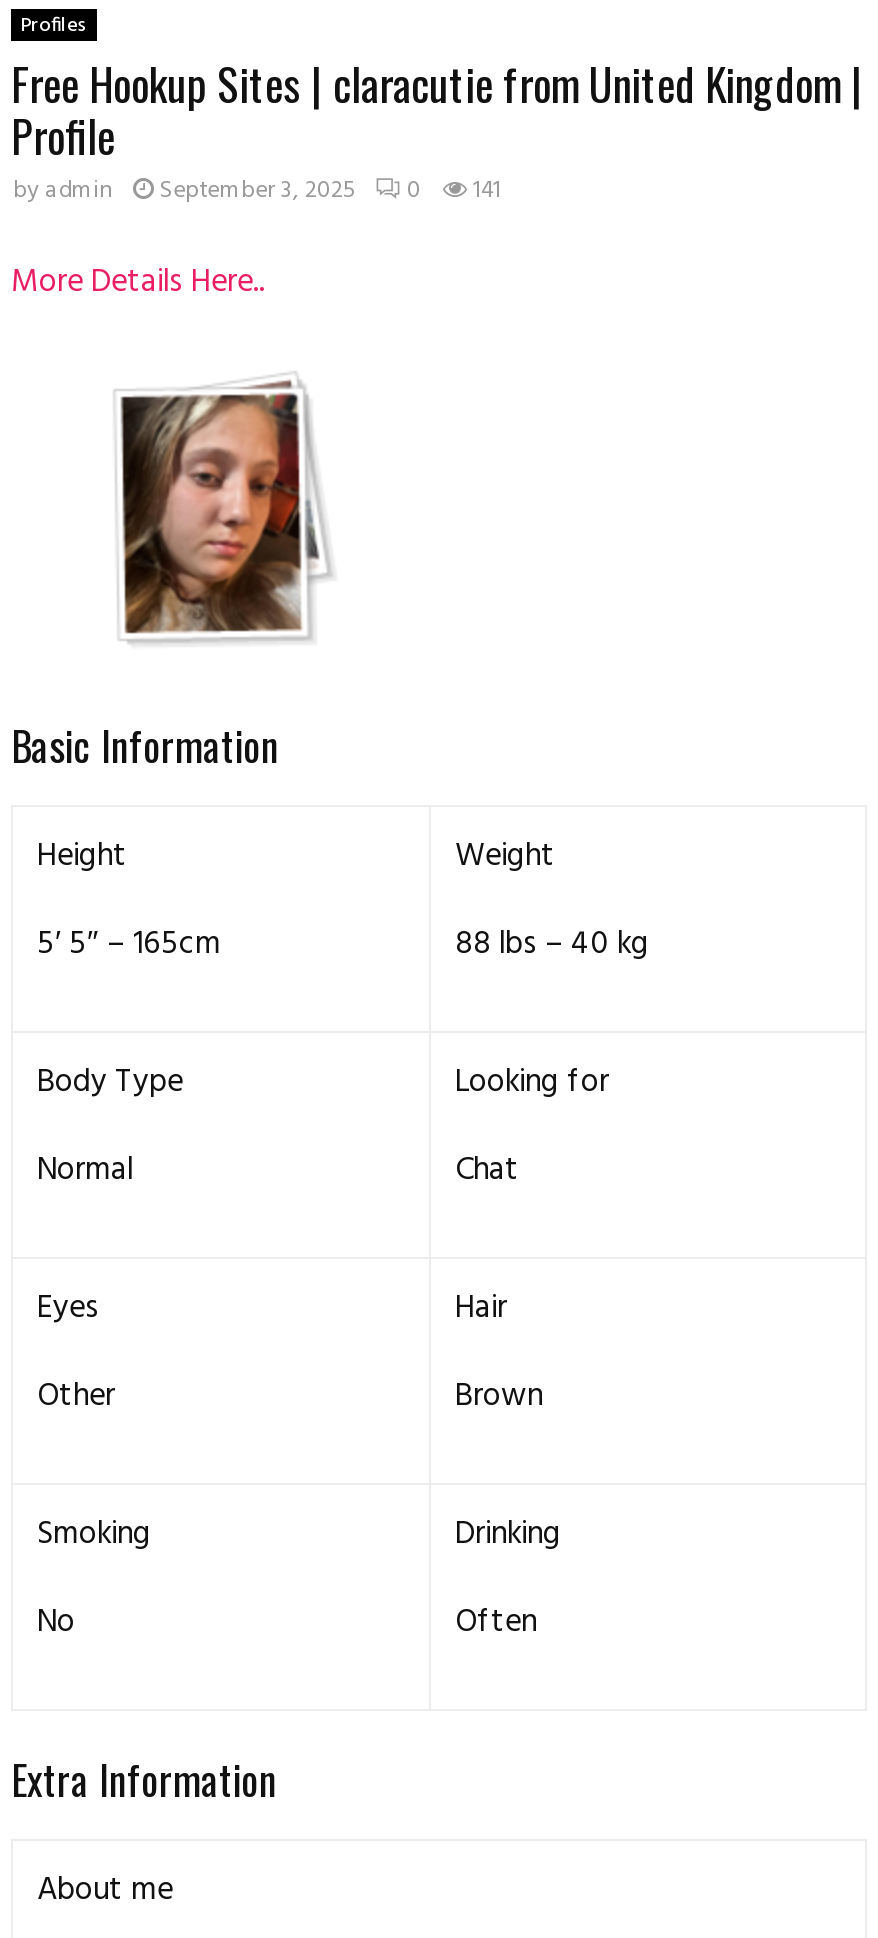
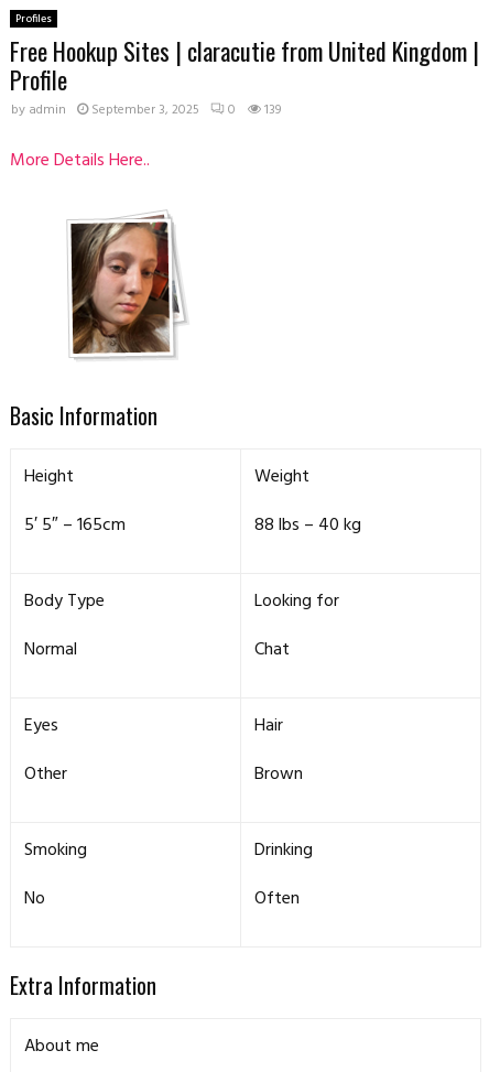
- by admin September 3, 2025 0 141
+ by admin September 3, 2025 0 139
